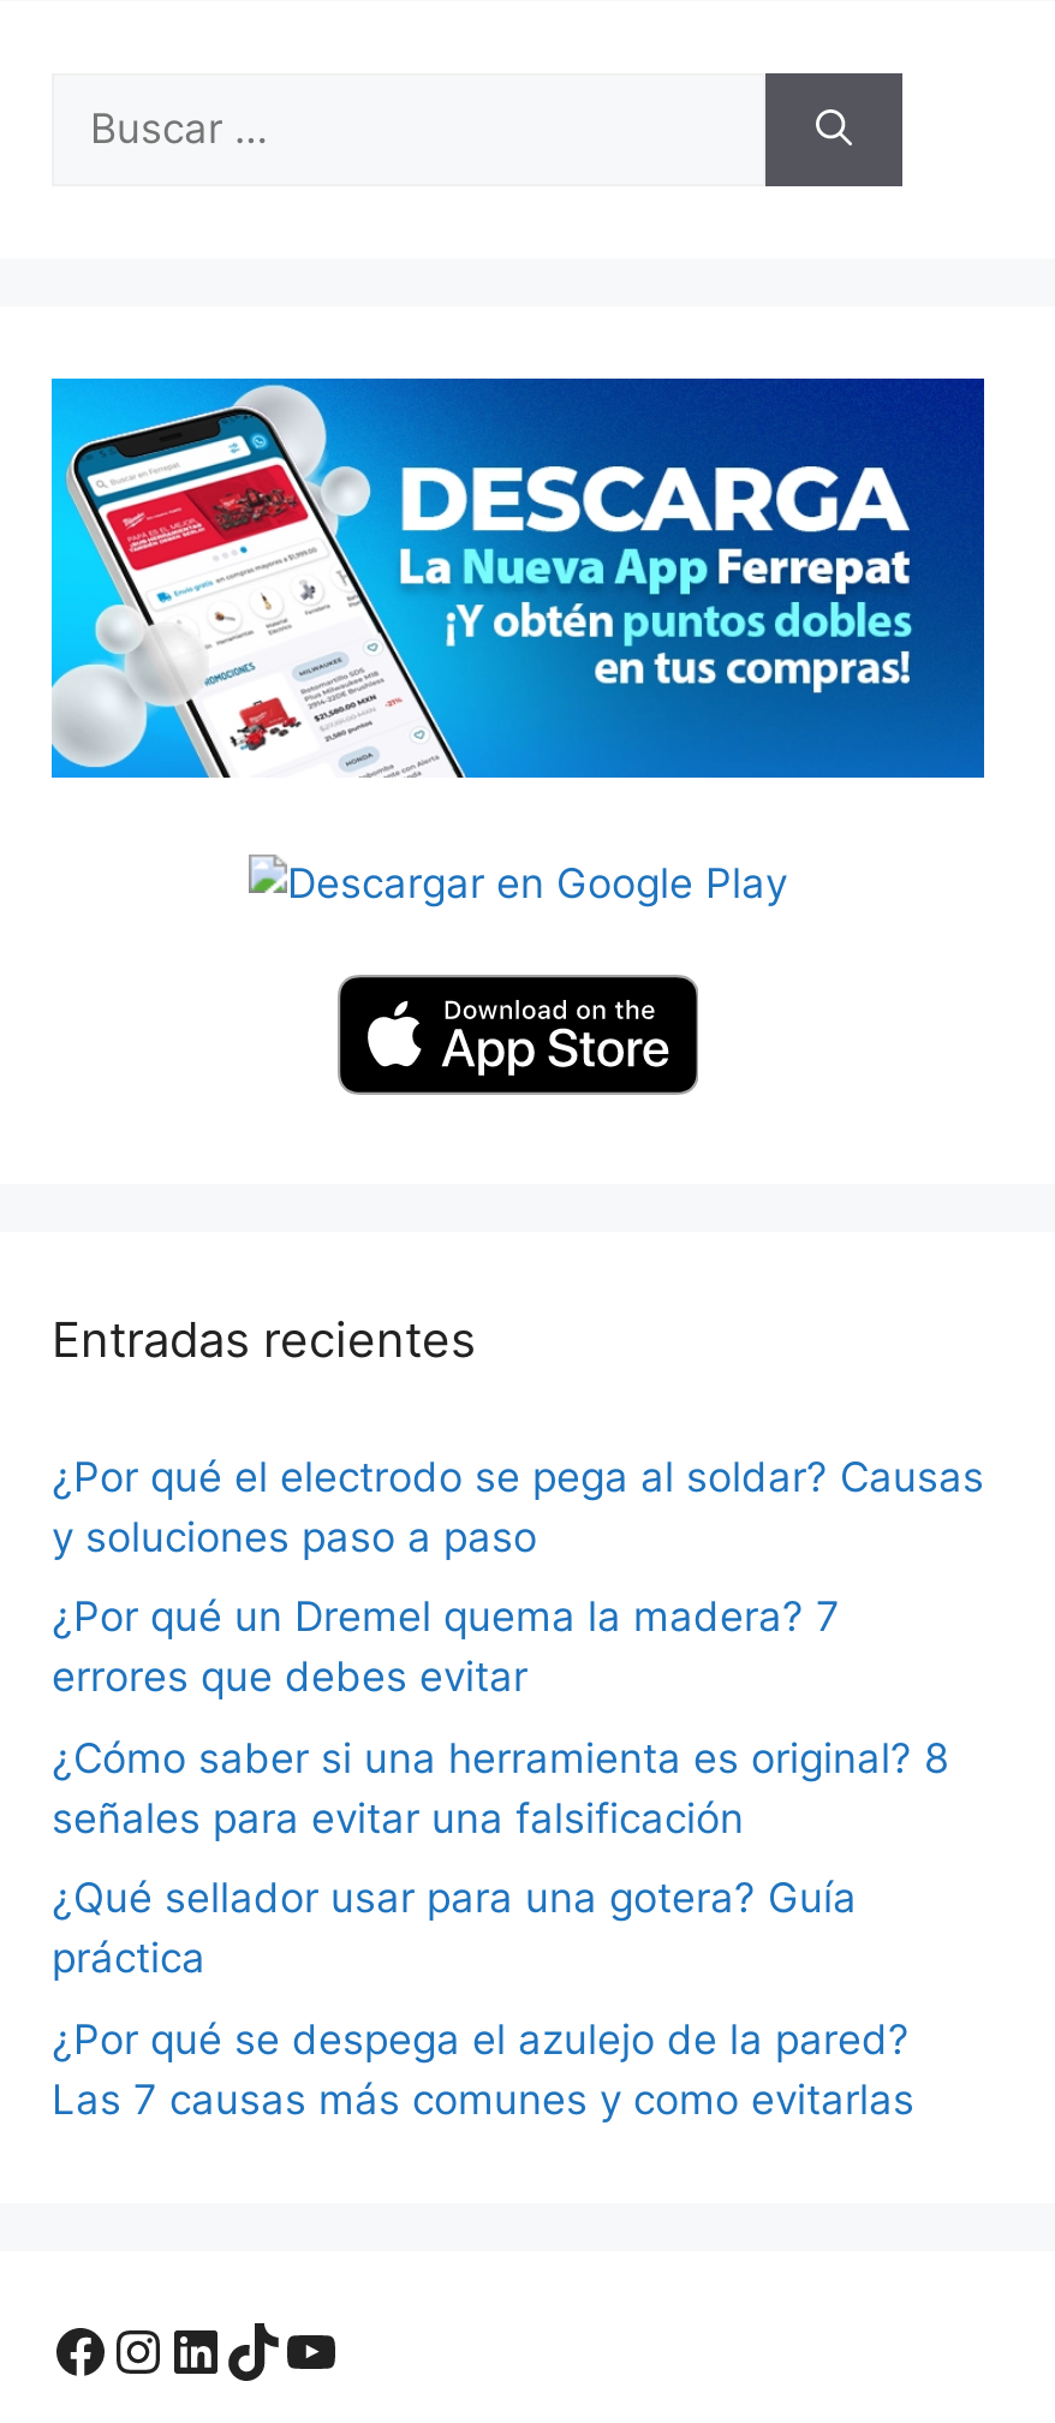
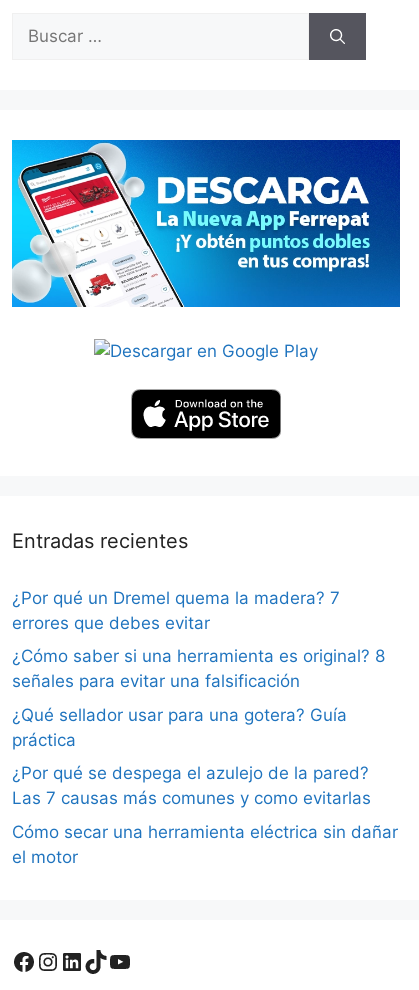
- ¿Por qué el electrodo se pega al soldar? Causas
- y soluciones paso a paso

moved up: ¿Por qué un Dremel quema la madera? 7 | errores que debes evitar | ¿Cómo saber si una herramienta es original? 8 | señales para evitar una falsificación | ¿Qué sellador usar para una gotera? Guía | práctica | ¿Por qué se despega el azulejo de la pared? | Las 7 causas más comunes y como evitarlas

+ Cómo secar una herramienta eléctrica sin dañar
+ el motor
